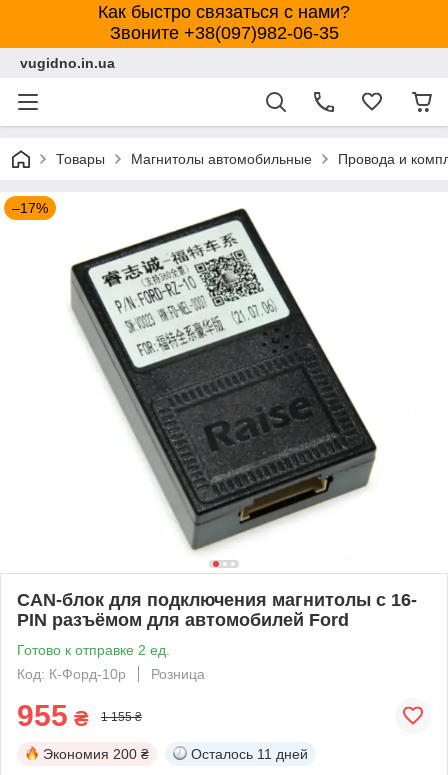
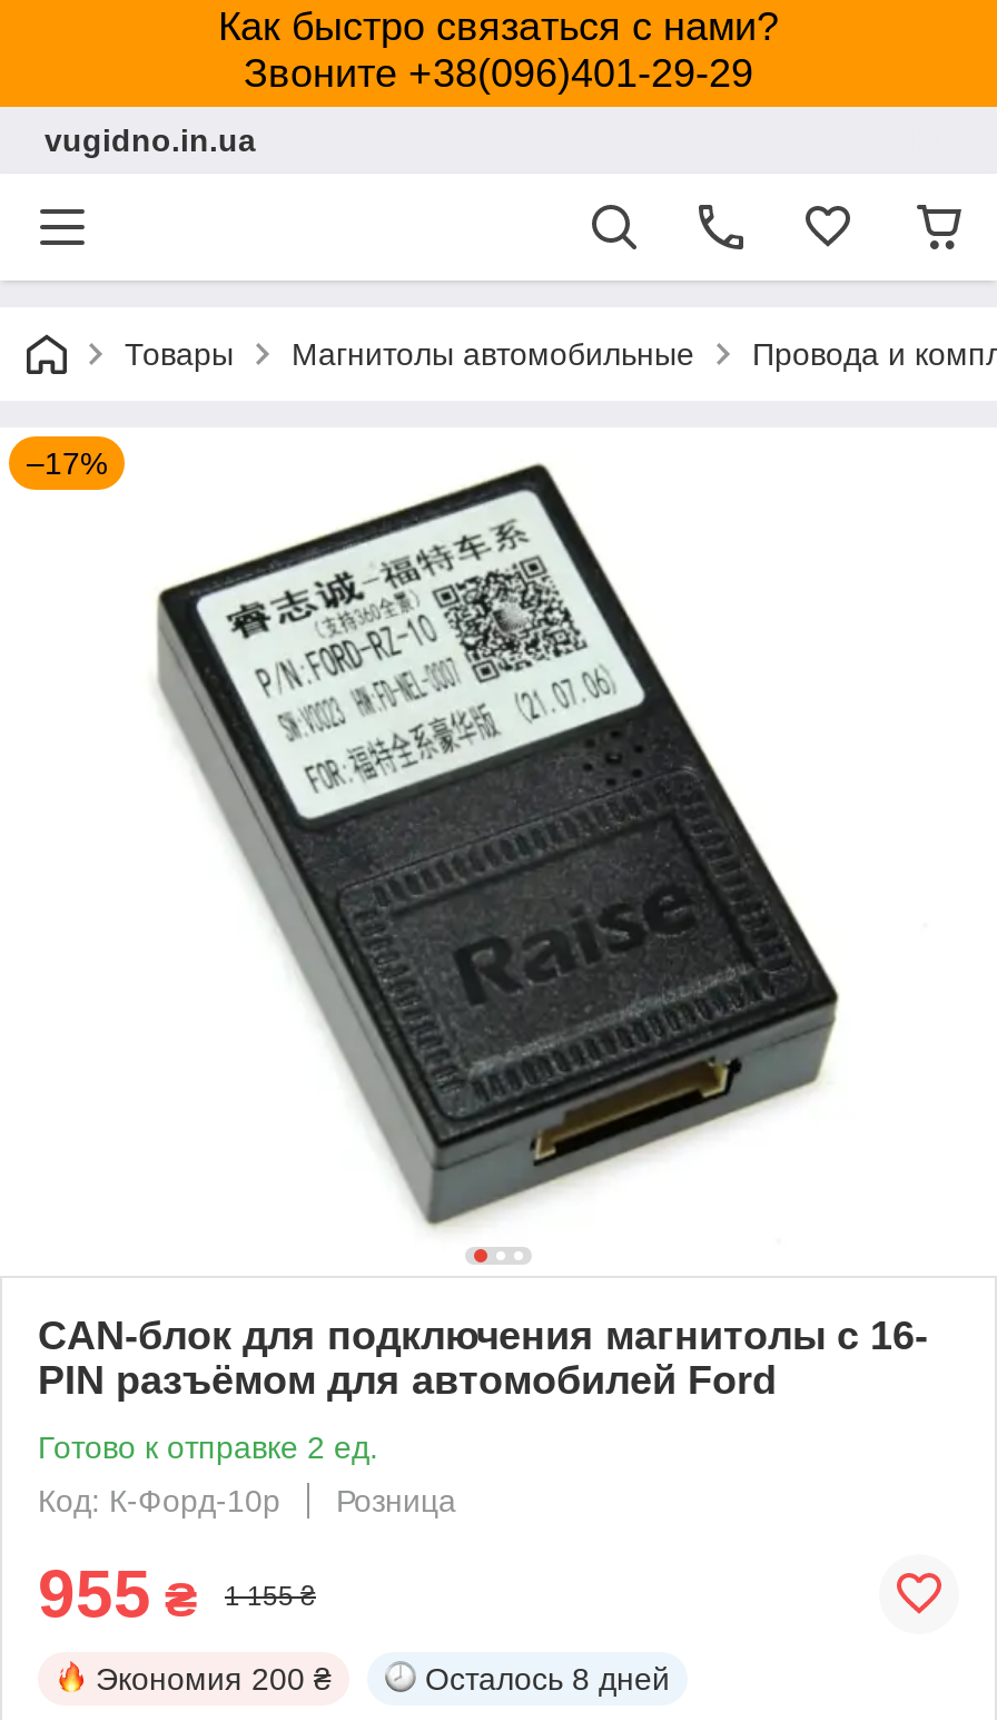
- Звоните +38(097)982-06-35
+ Звоните +38(096)401-29-29

- Осталось 11 дней
+ Осталось 8 дней
